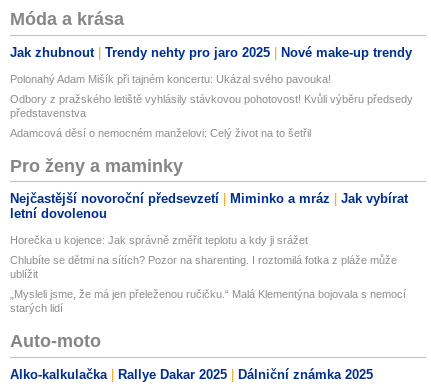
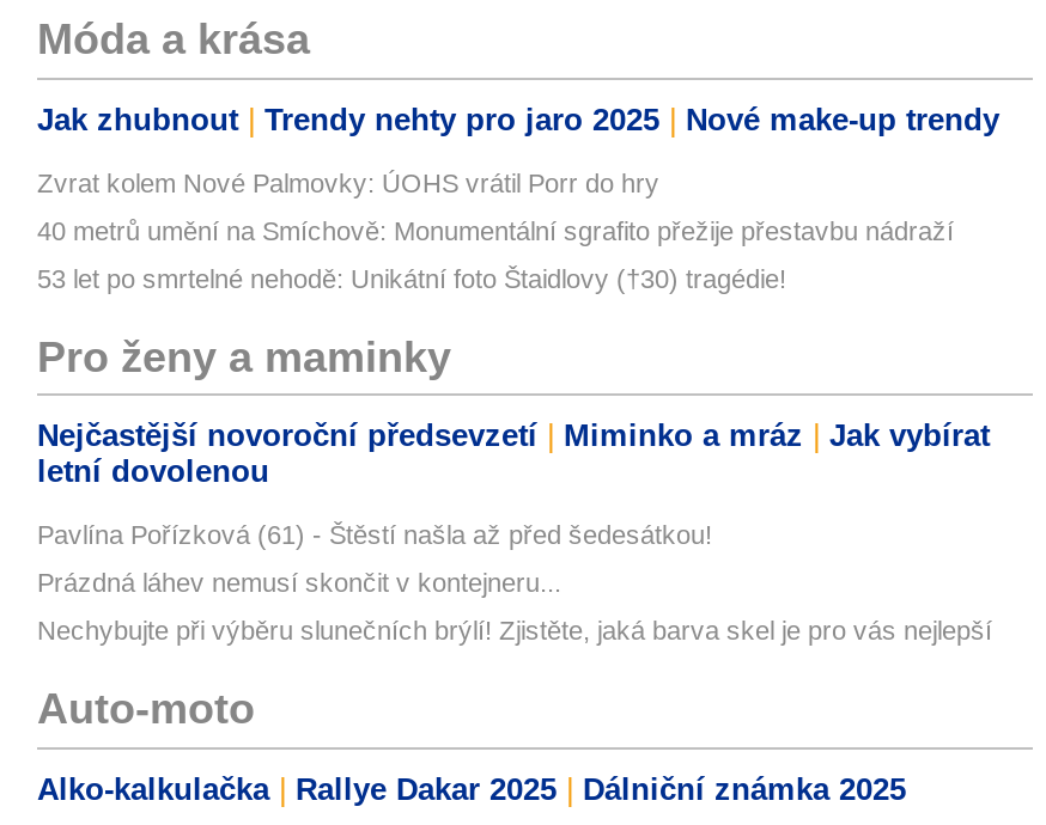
- Polonahý Adam Mišík při tajném koncertu: Ukázal svého pavouka!
+ Zvrat kolem Nové Palmovky: ÚOHS vrátil Porr do hry

- Odbory z pražského letiště vyhlásily stávkovou pohotovost! Kvůli výběru předsedy
- představenstva
+ 40 metrů umění na Smíchově: Monumentální sgrafito přežije přestavbu nádraží

- Adamcová děsí o nemocném manželovi: Celý život na to šetřil
+ 53 let po smrtelné nehodě: Unikátní foto Štaidlovy (†30) tragédie!

- Horečka u kojence: Jak správně změřit teplotu a kdy ji srážet
+ Pavlína Pořízková (61) - Štěstí našla až před šedesátkou!

- Chlubíte se dětmi na sítích? Pozor na sharenting. I roztomilá fotka z pláže může
- ublížit
+ Prázdná láhev nemusí skončit v kontejneru...

- „Mysleli jsme, že má jen přeleženou ručičku.“ Malá Klementýna bojovala s nemocí
- starých lidí
+ Nechybujte při výběru slunečních brýlí! Zjistěte, jaká barva skel je pro vás nejlepší
